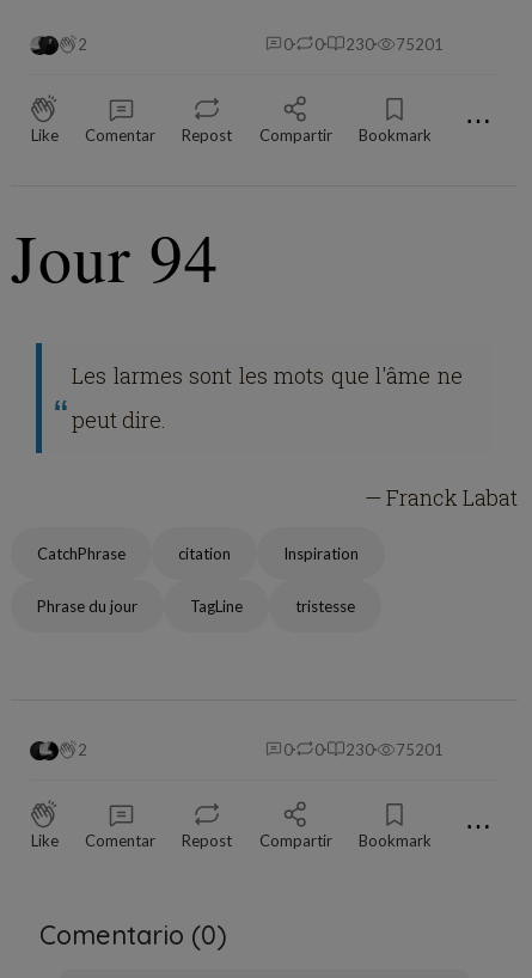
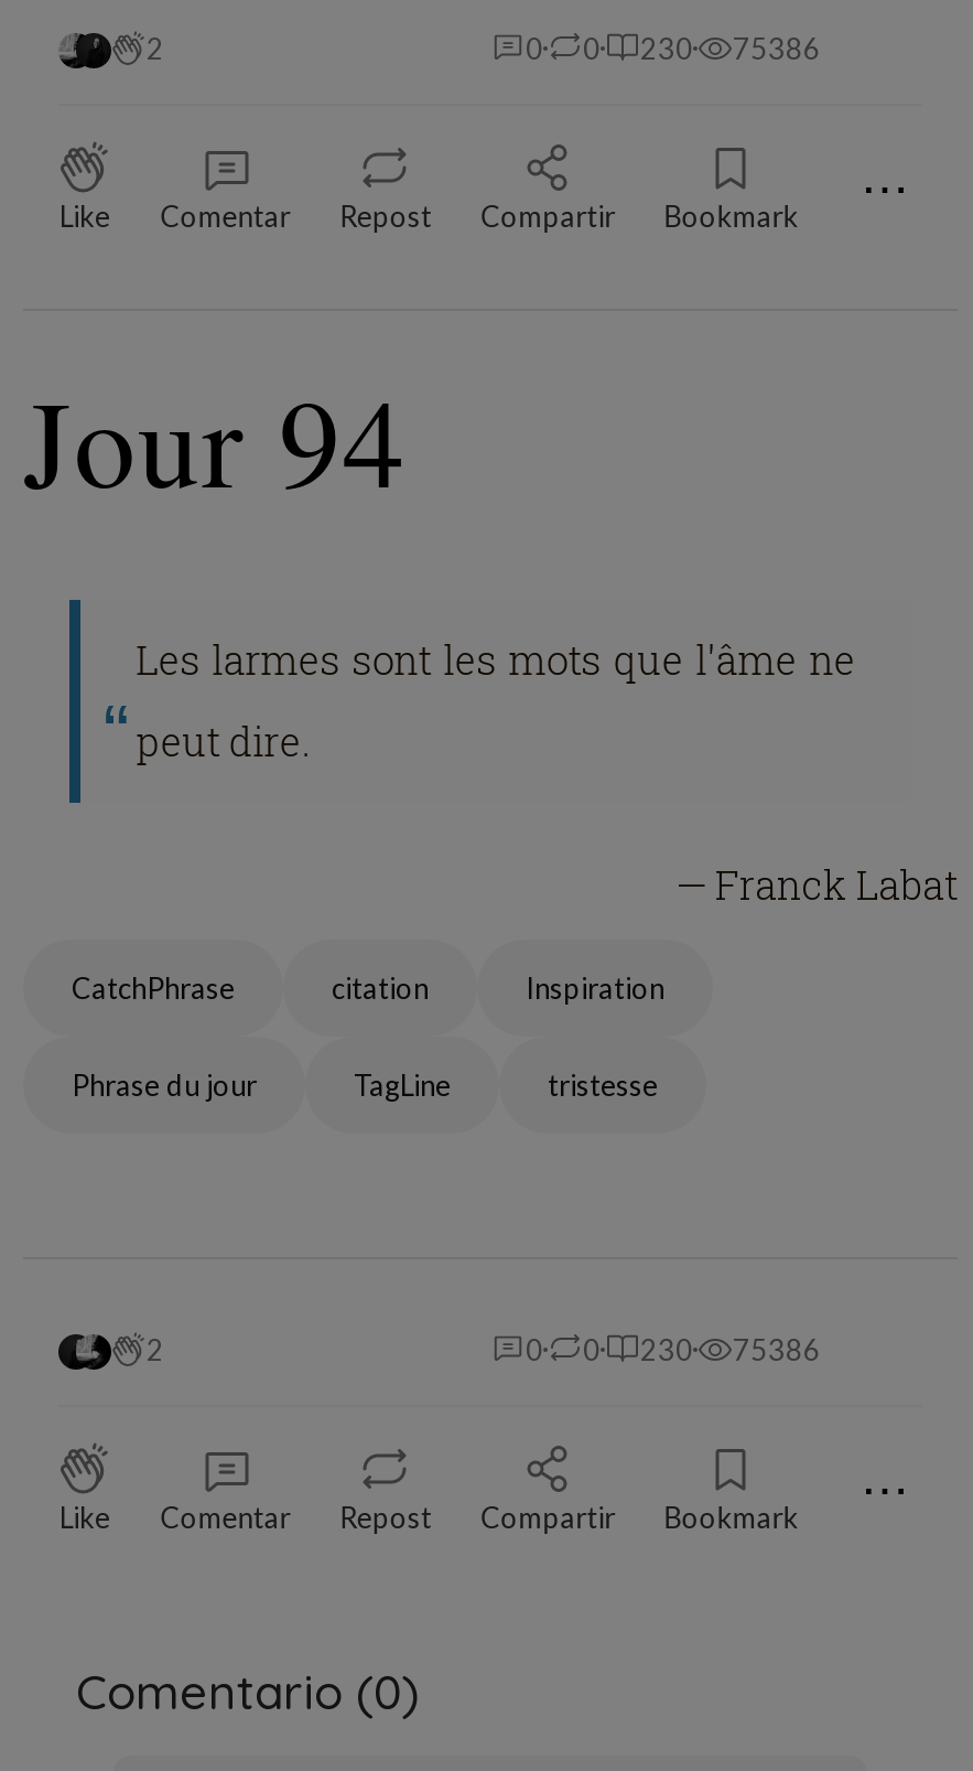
- 0 0 230 75201
+ 0 0 230 75386

- 0 0 230 75201
+ 0 0 230 75386
